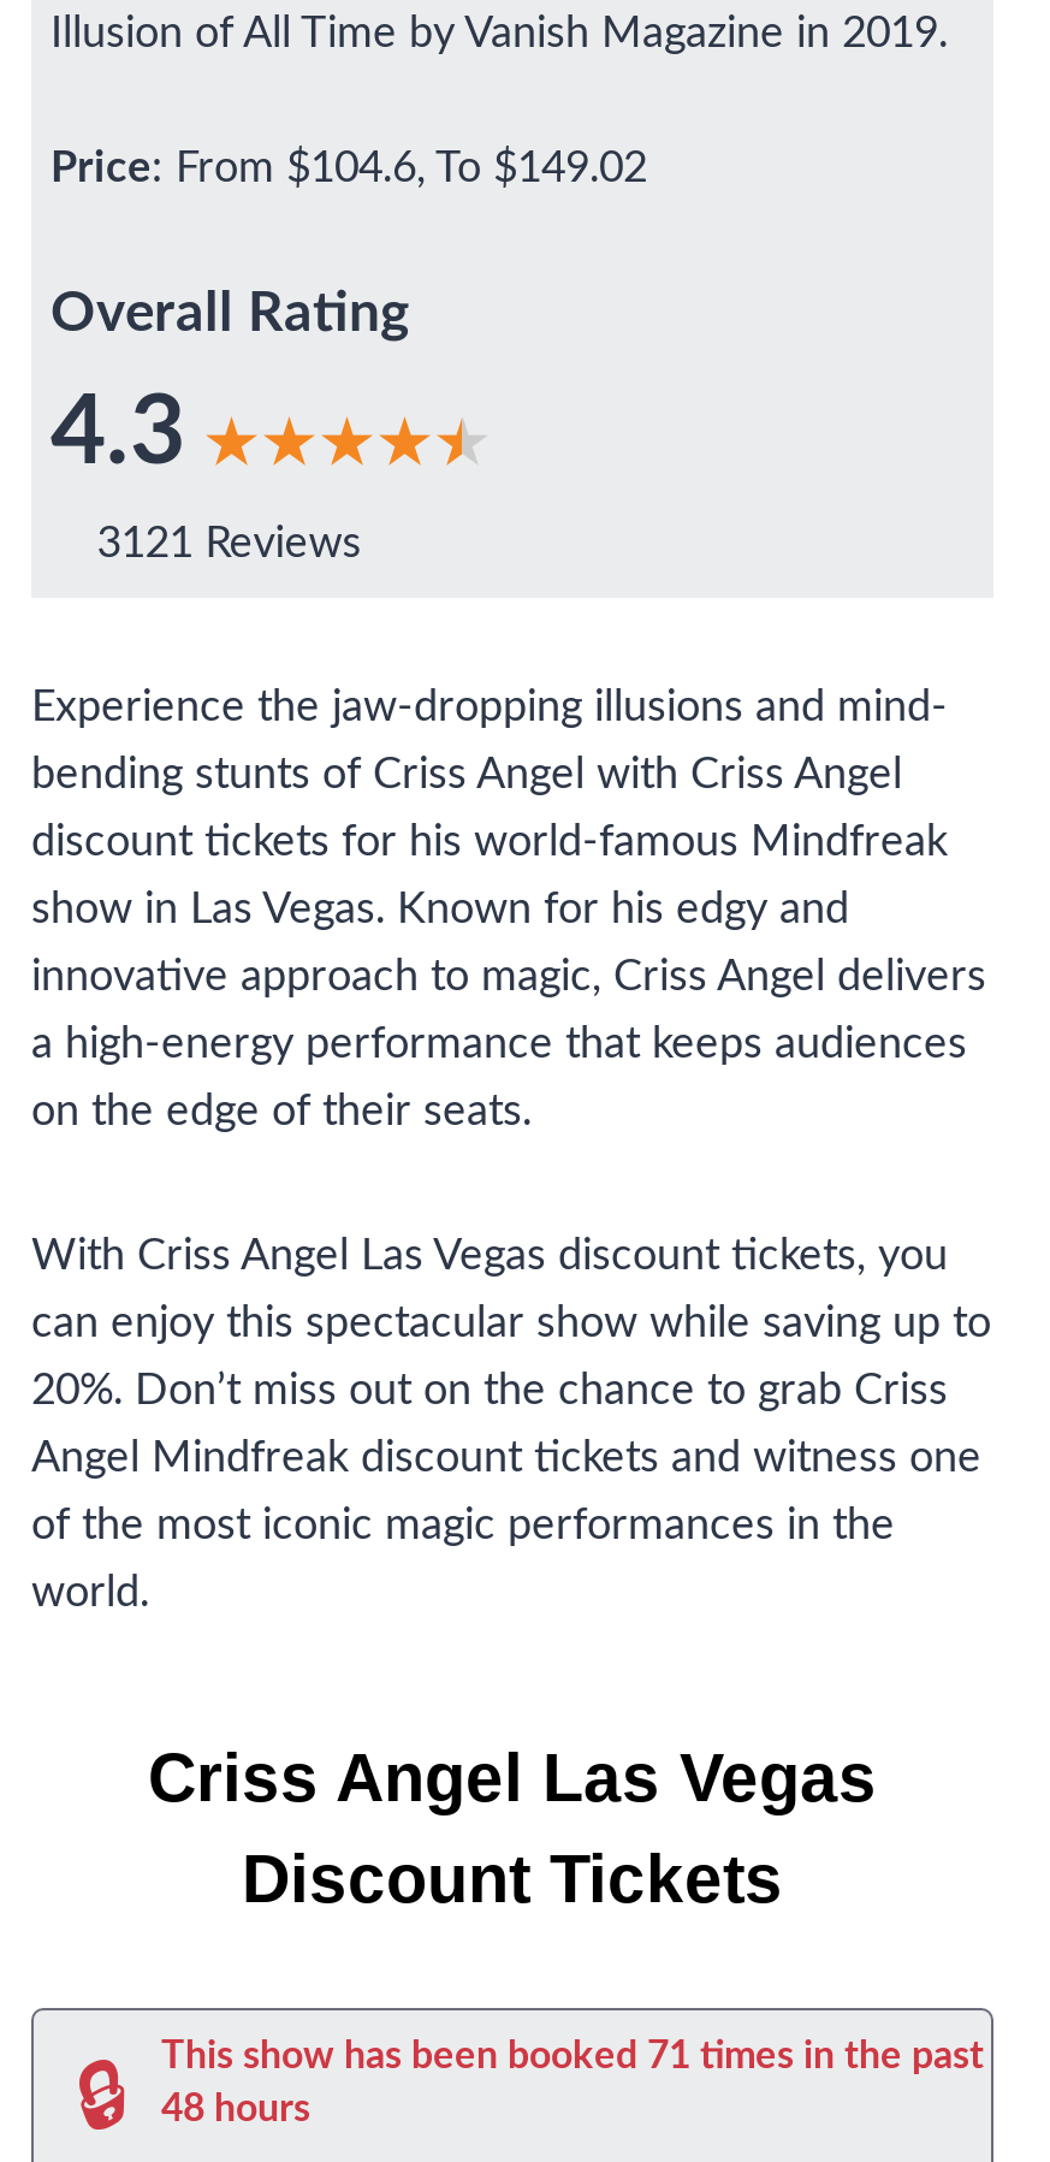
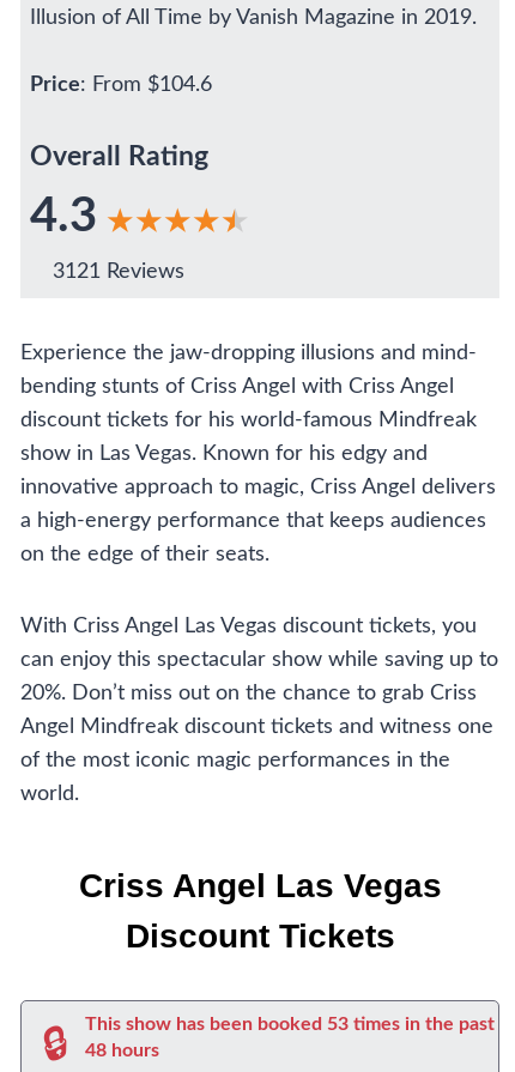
- Price: From $104.6, To $149.02
+ Price: From $104.6

- This show has been booked 71 times in the past
+ This show has been booked 53 times in the past
